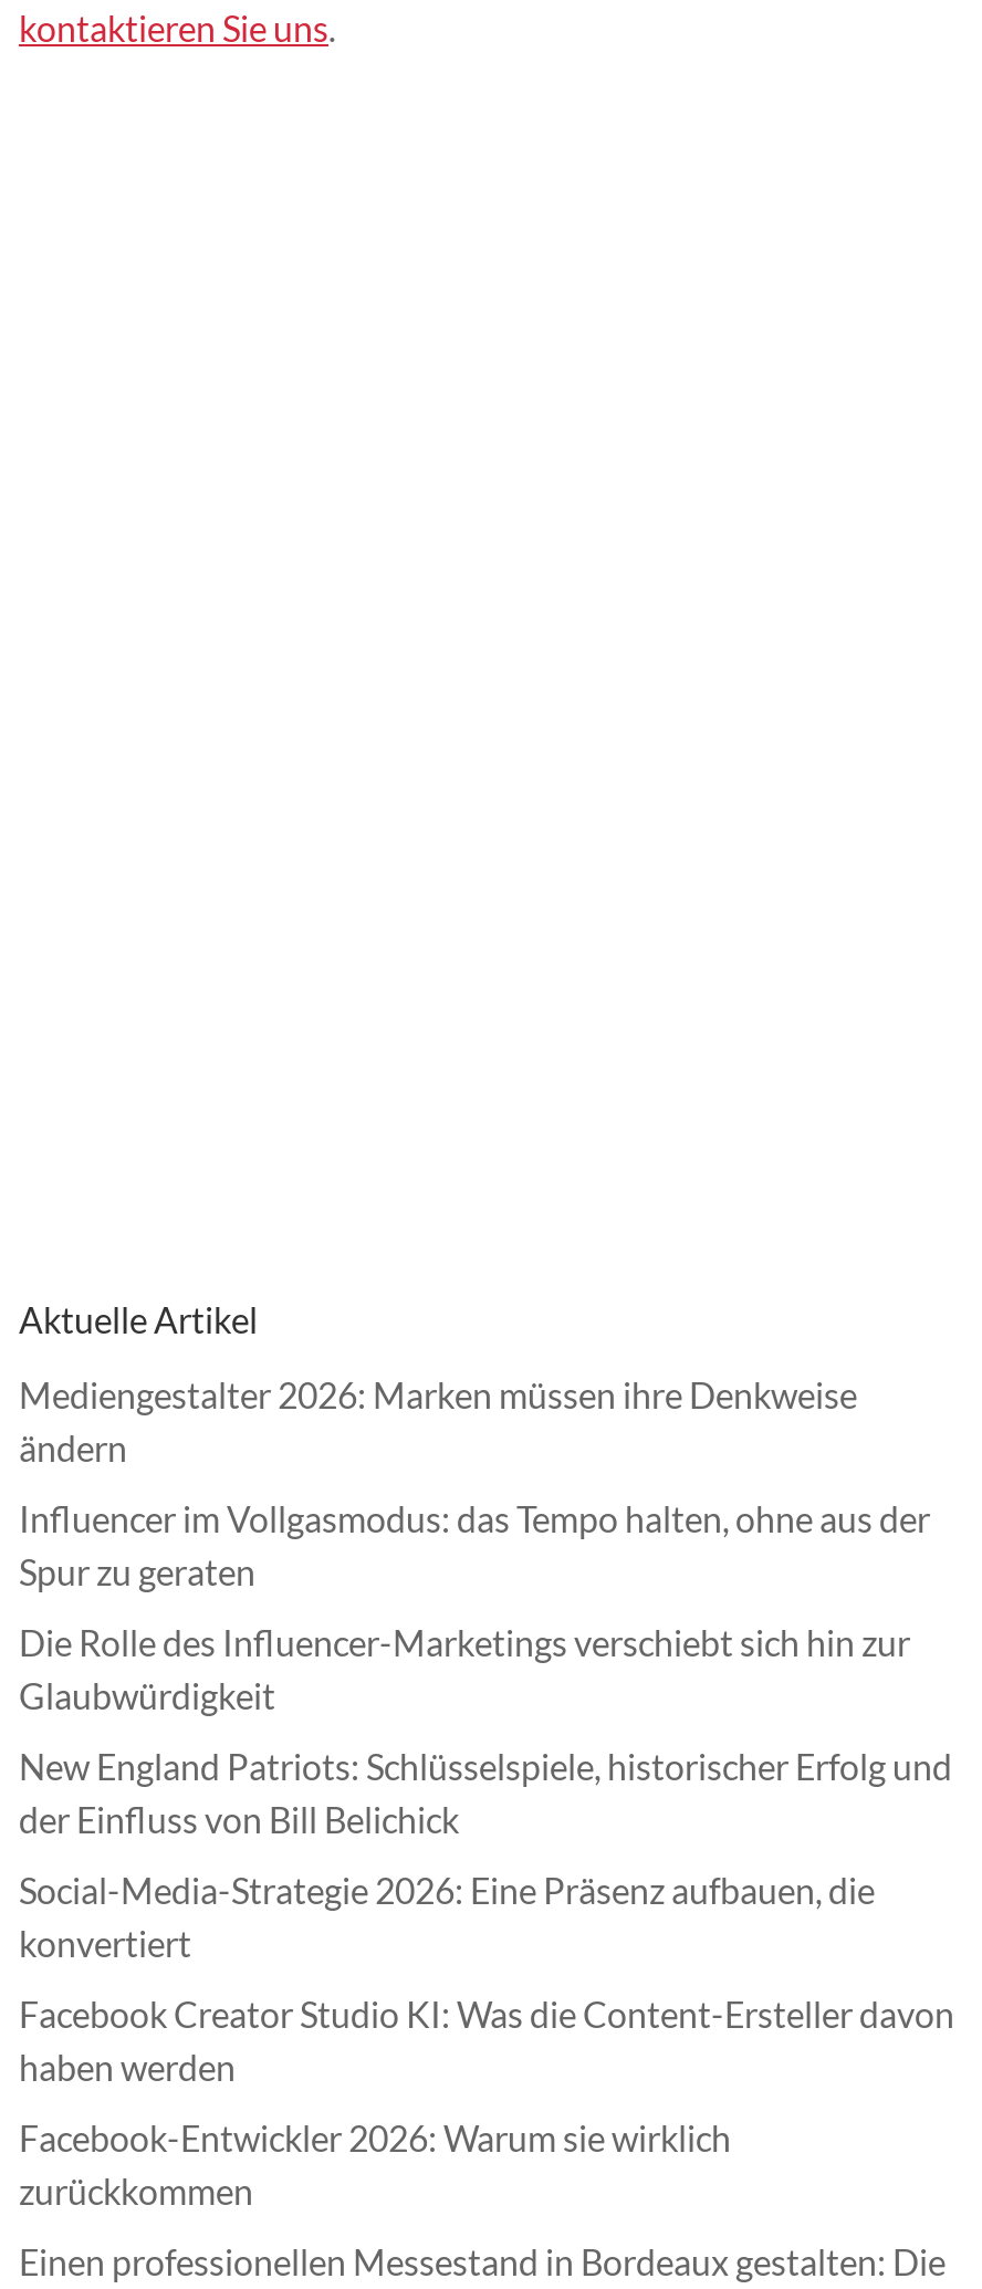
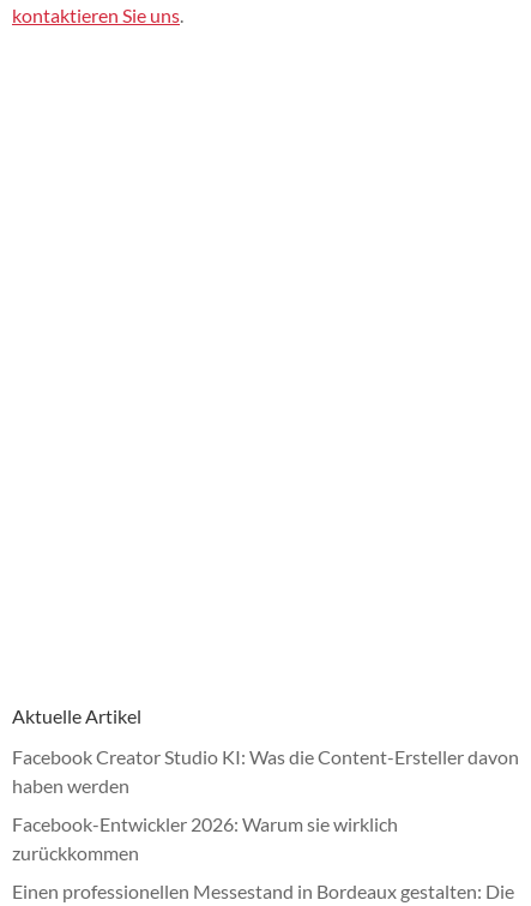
- Mediengestalter 2026: Marken müssen ihre Denkweise
- ändern
- Influencer im Vollgasmodus: das Tempo halten, ohne aus der
- Spur zu geraten
- Die Rolle des Influencer-Marketings verschiebt sich hin zur
- Glaubwürdigkeit
- New England Patriots: Schlüsselspiele, historischer Erfolg und
- der Einfluss von Bill Belichick
- Social-Media-Strategie 2026: Eine Präsenz aufbauen, die
- konvertiert
